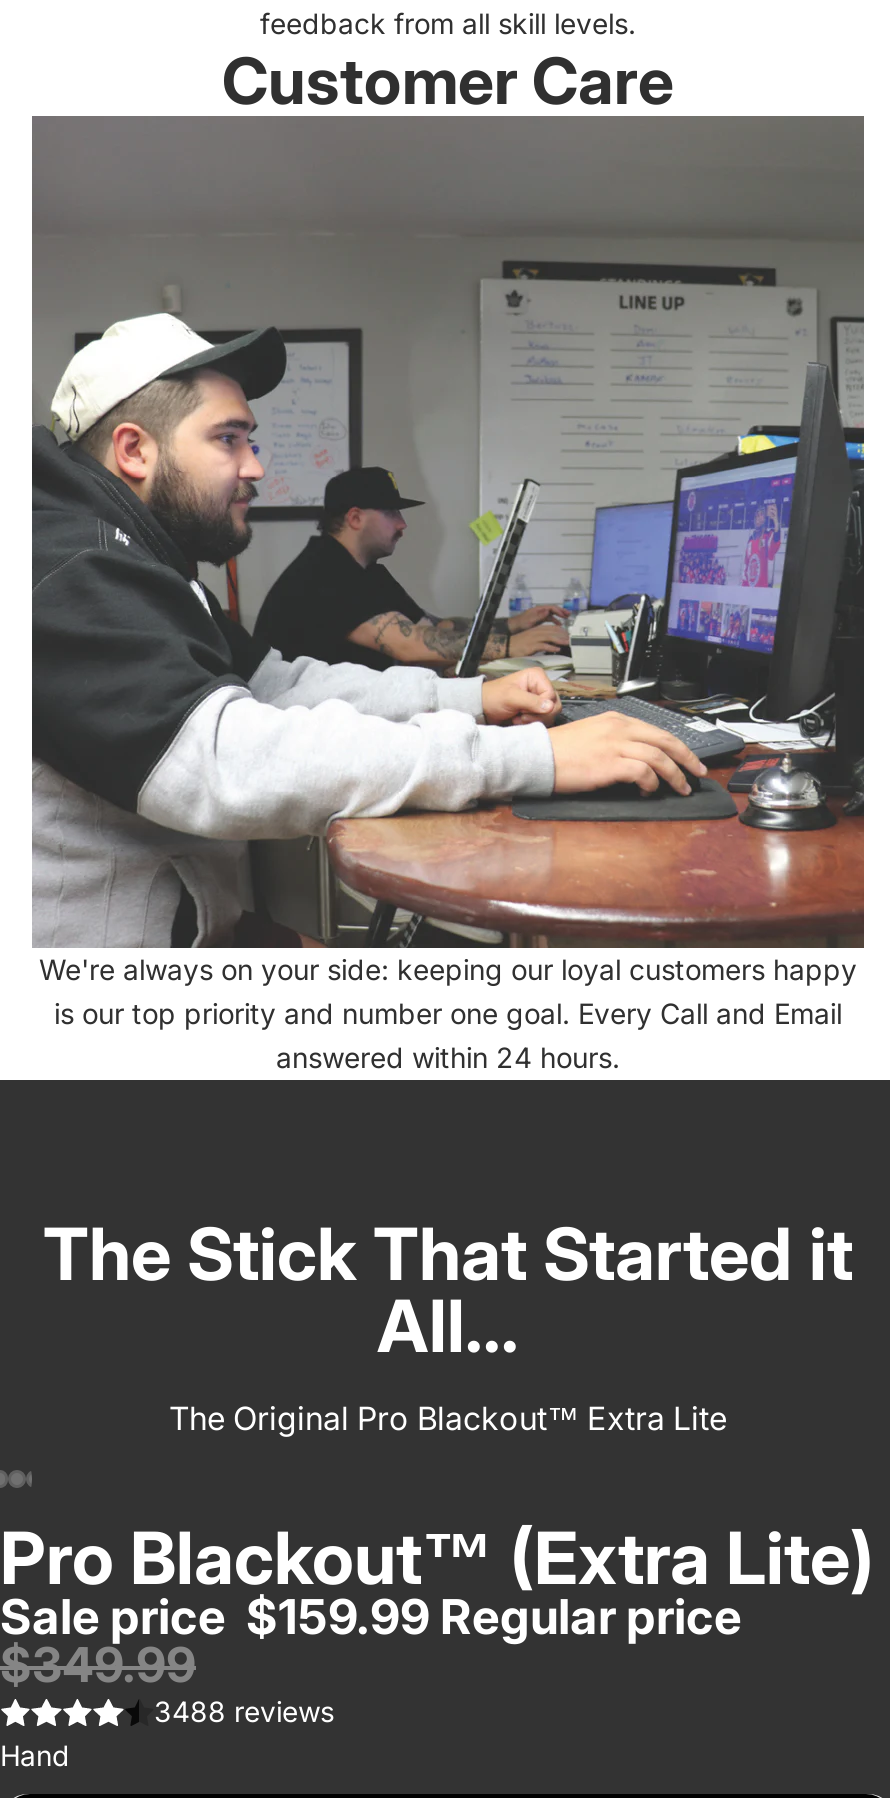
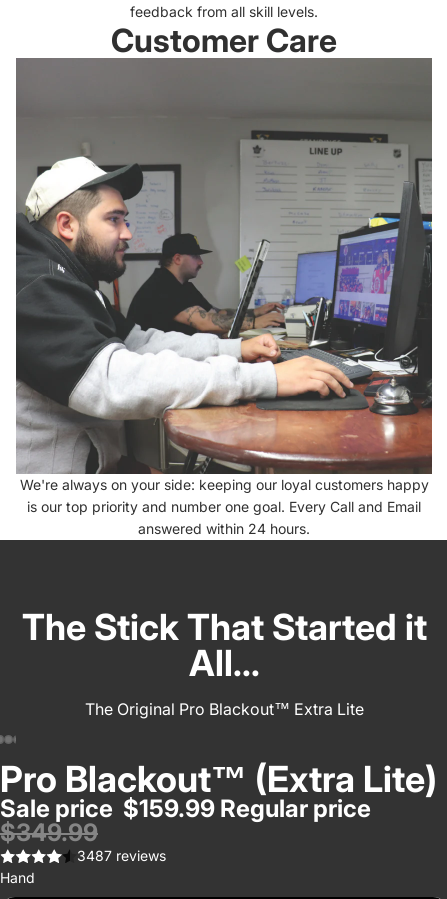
- 3488 reviews
+ 3487 reviews
